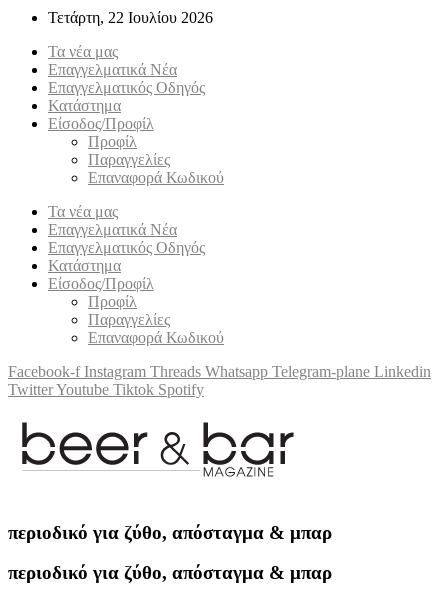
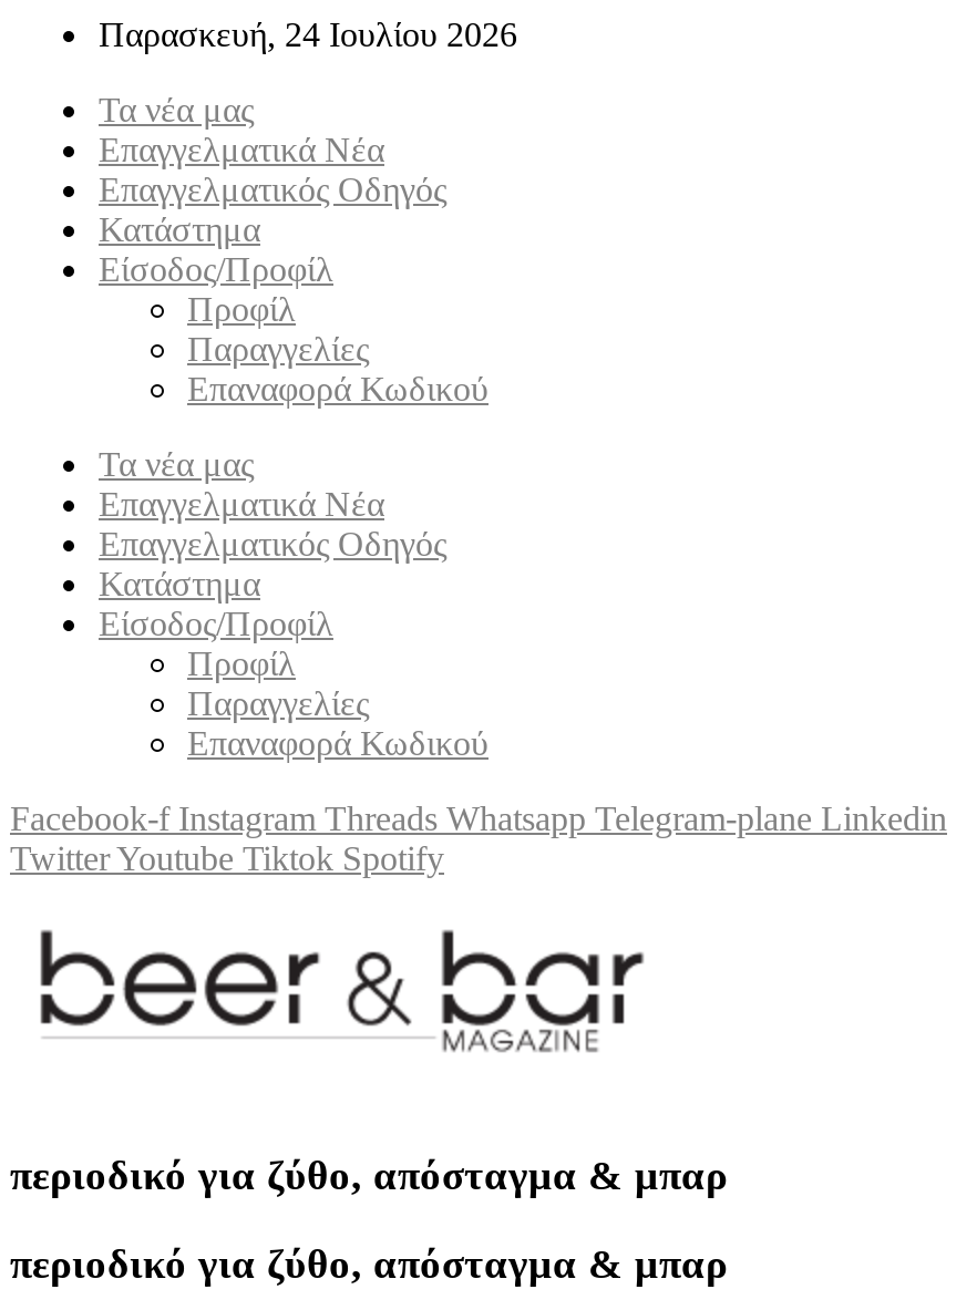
- Τετάρτη, 22 Ιουλίου 2026
+ Παρασκευή, 24 Ιουλίου 2026
